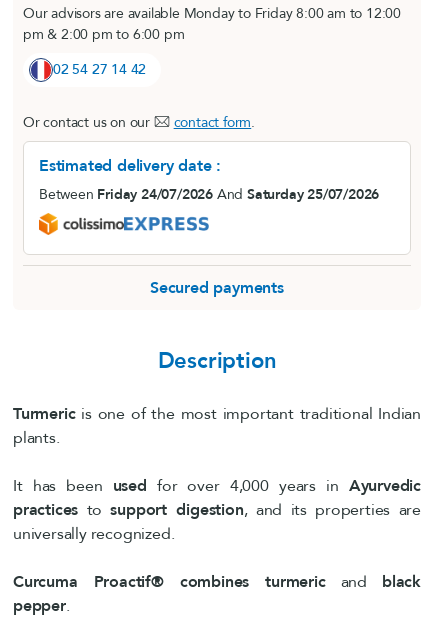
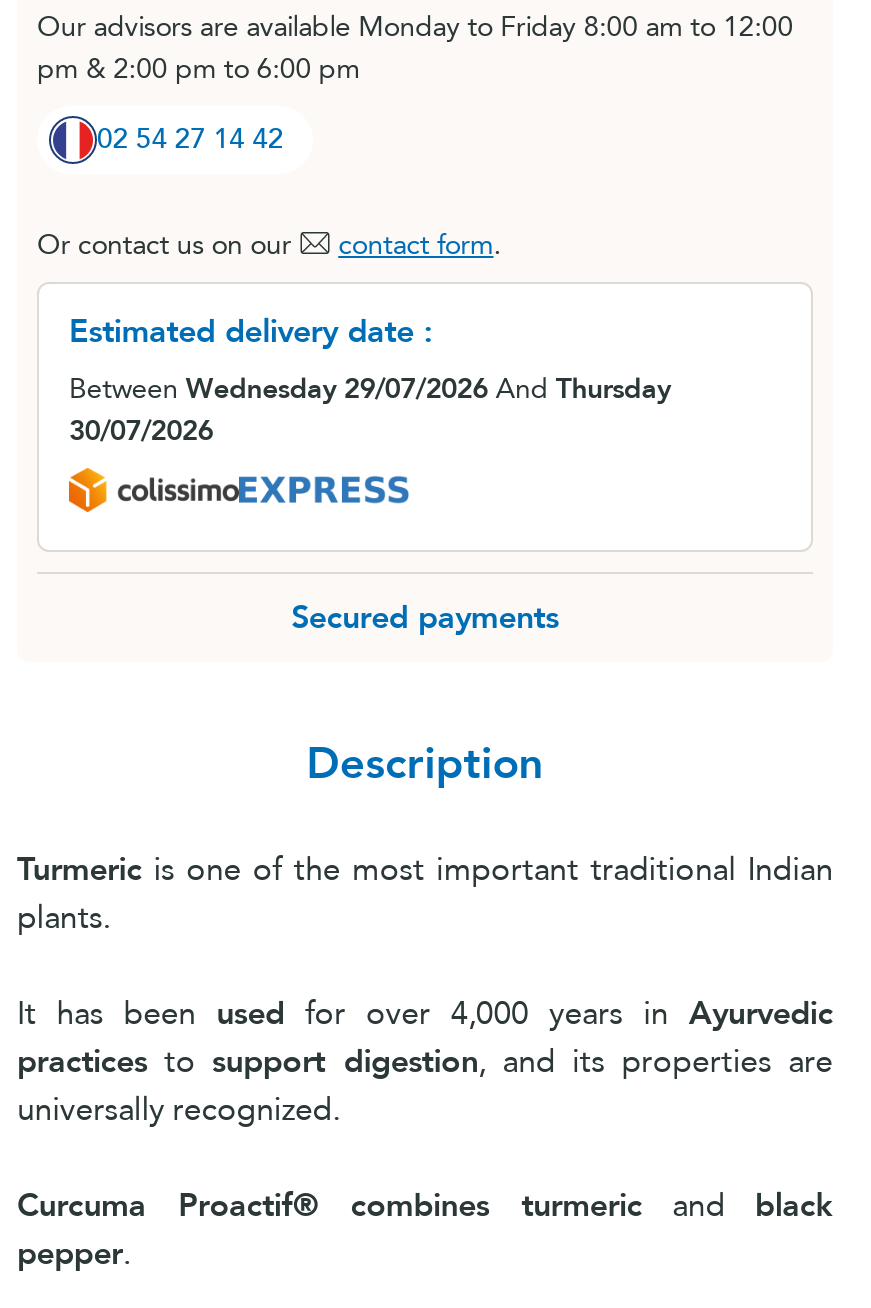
- Between Friday 24/07/2026 And Saturday 25/07/2026
+ Between Wednesday 29/07/2026 And Thursday
+ 30/07/2026
